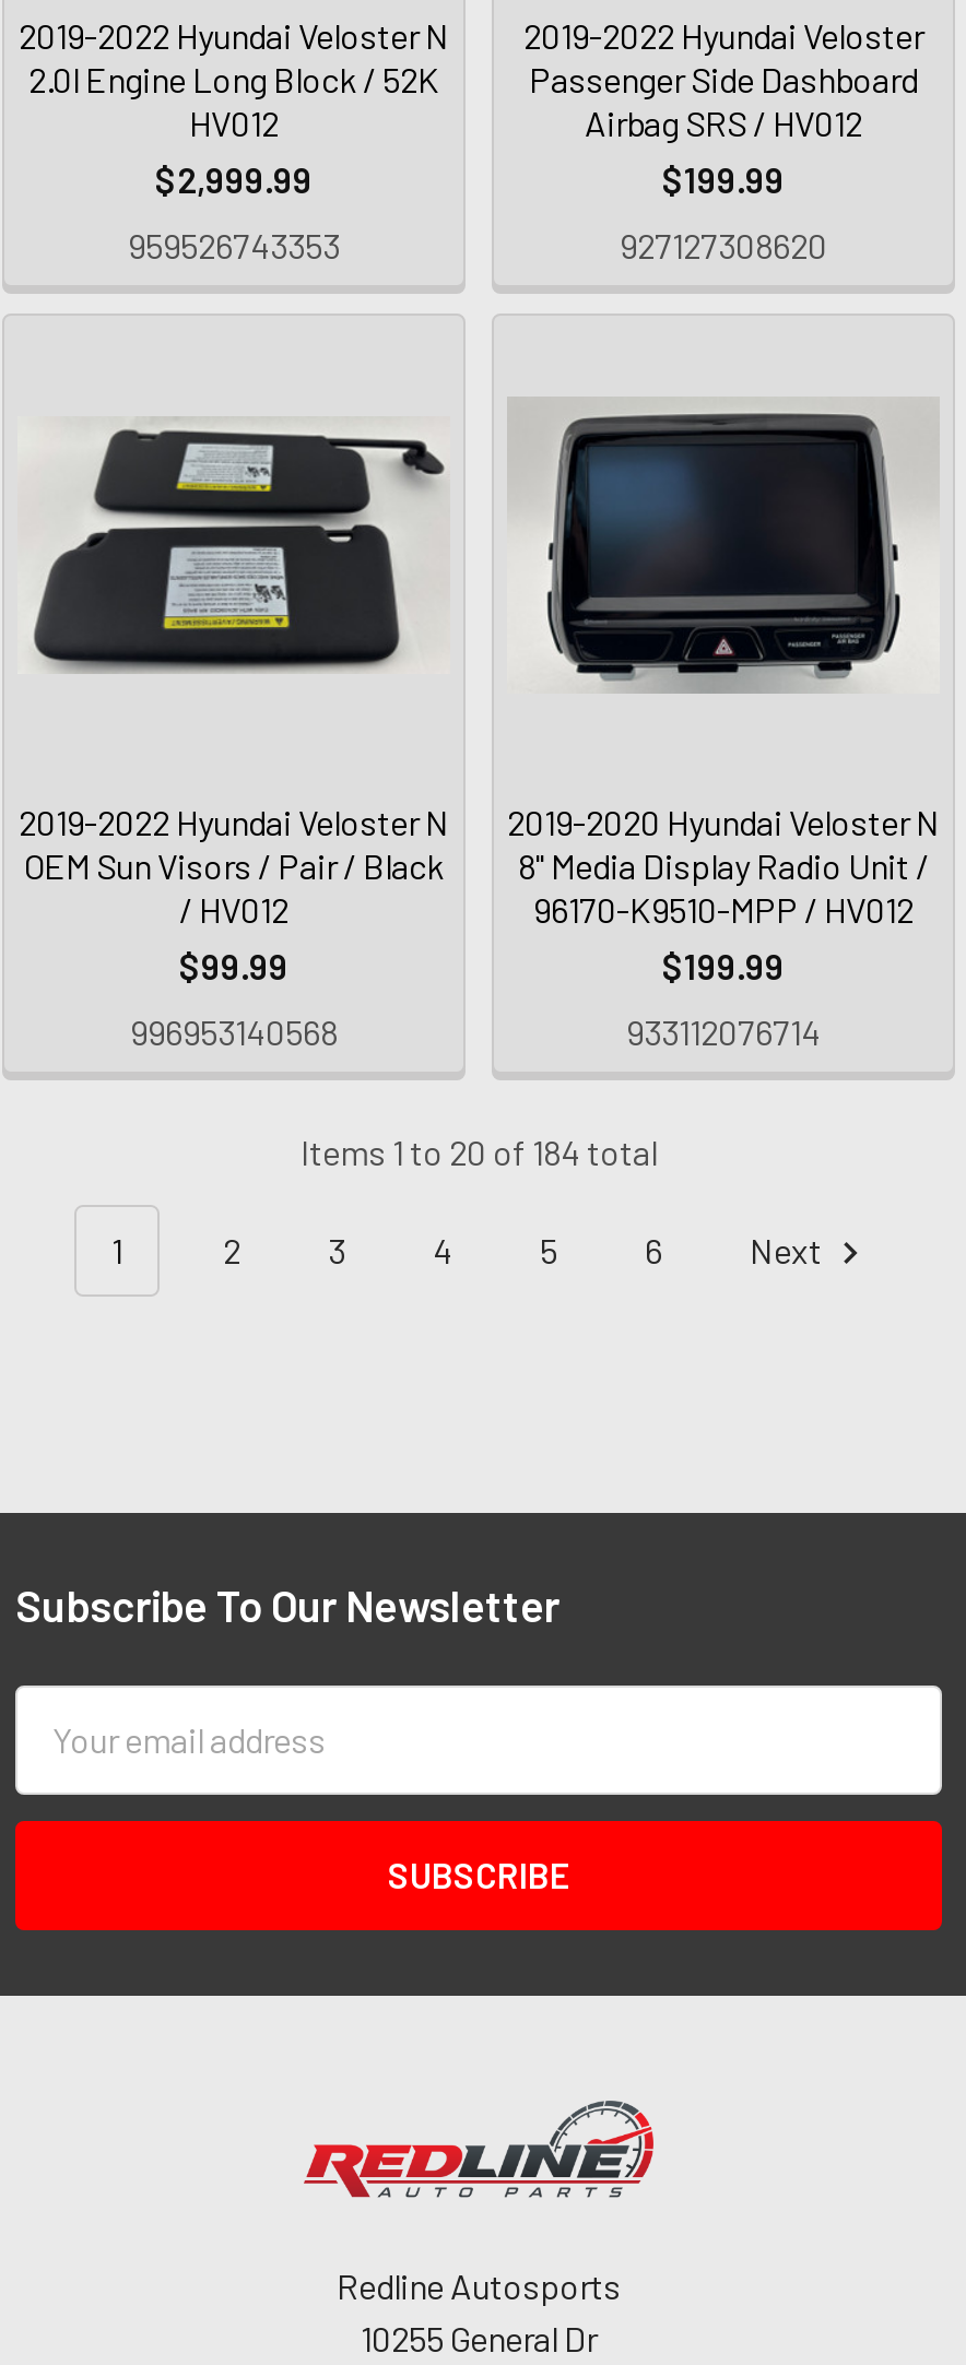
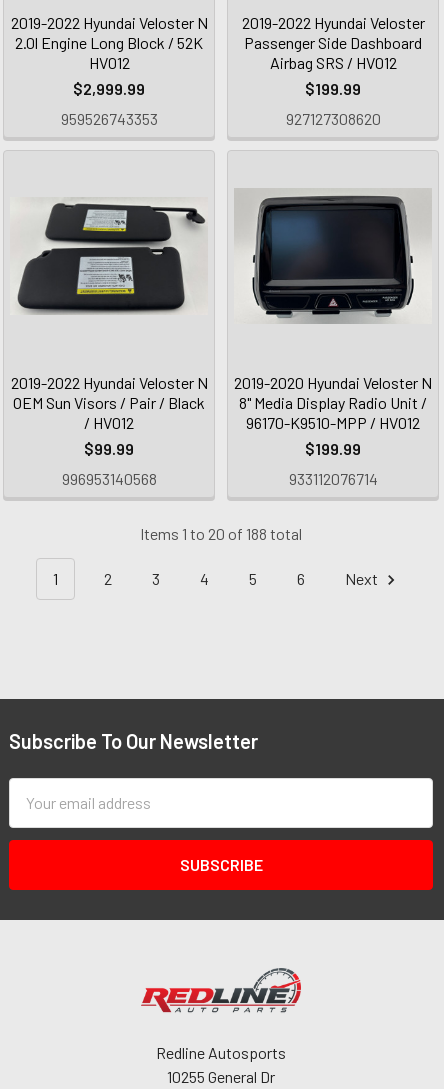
- Items 1 to 20 of 184 total
+ Items 1 to 20 of 188 total
